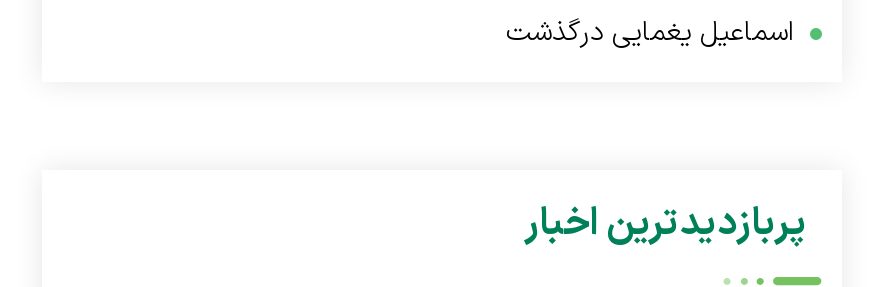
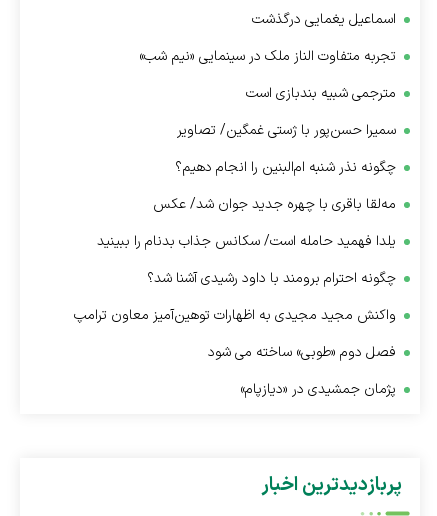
+ تجربه متفاوت الناز ملک در سینمایی «نیم شب»
+ مترجمی شبیه بندبازی است
+ سمیرا حسن‌پور با ژستی غمگین/ تصاویر
+ چگونه نذر شنبه ام‌البنین را انجام دهیم؟
+ مه‌لقا باقری با چهره جدید جوان شد/ عکس
+ یلدا فهمید حامله است/ سکانس جذاب بدنام را ببینید
+ چگونه احترام برومند با داود رشیدی آشنا شد؟
+ واکنش مجید مجیدی به اظهارات توهین‌آمیز معاون ترامپ
+ فصل دوم «طوبی» ساخته می شود
+ پژمان جمشیدی در «دیازپام»
